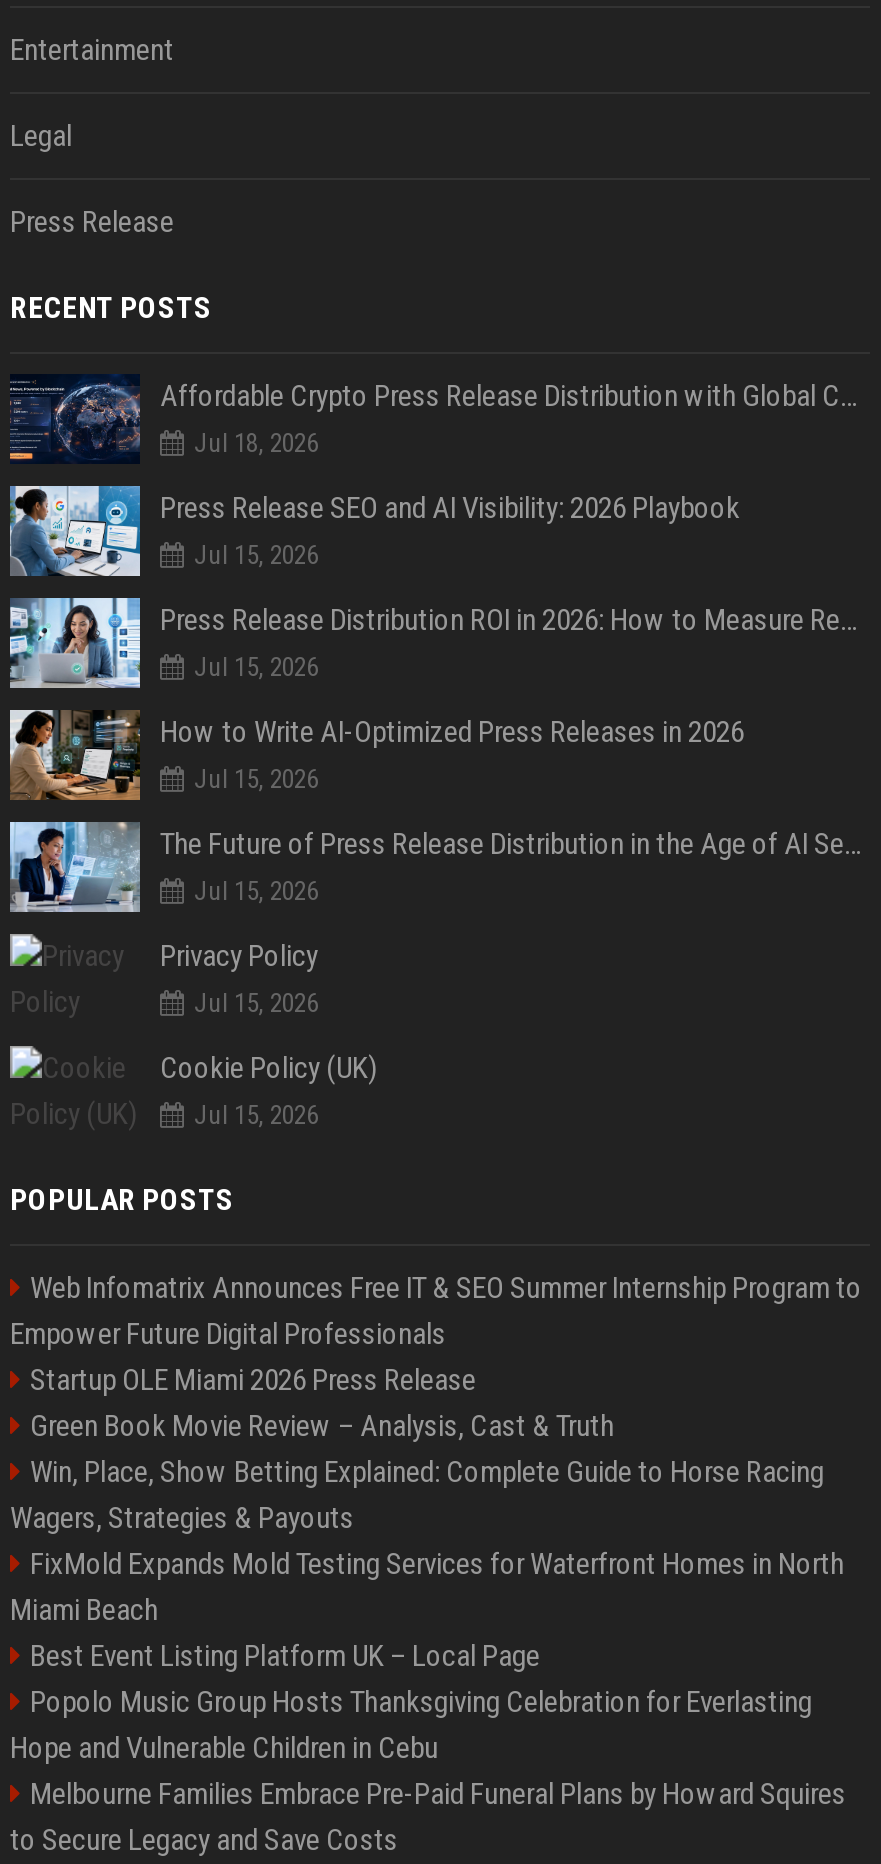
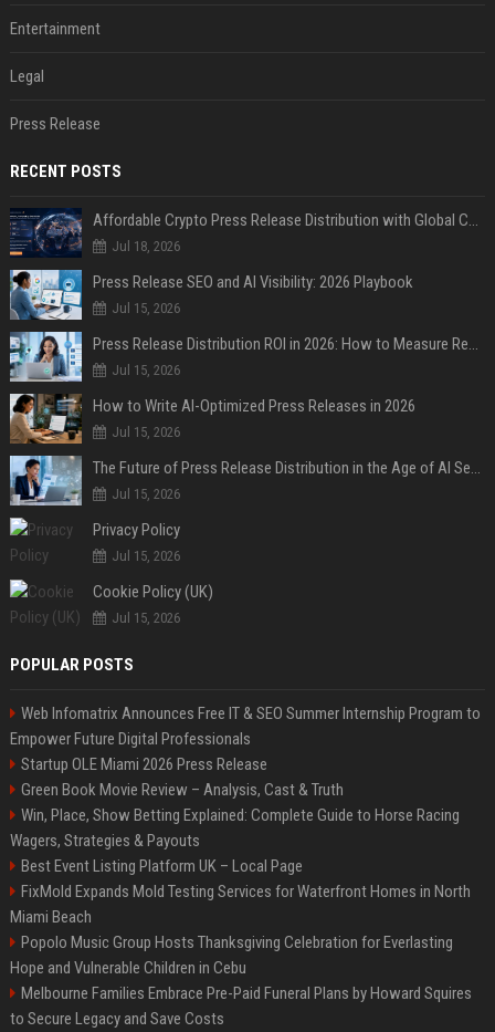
moved down: FixMold Expands Mold Testing Services for Waterfront Homes in North | Miami Beach

moved up: Best Event Listing Platform UK – Local Page
